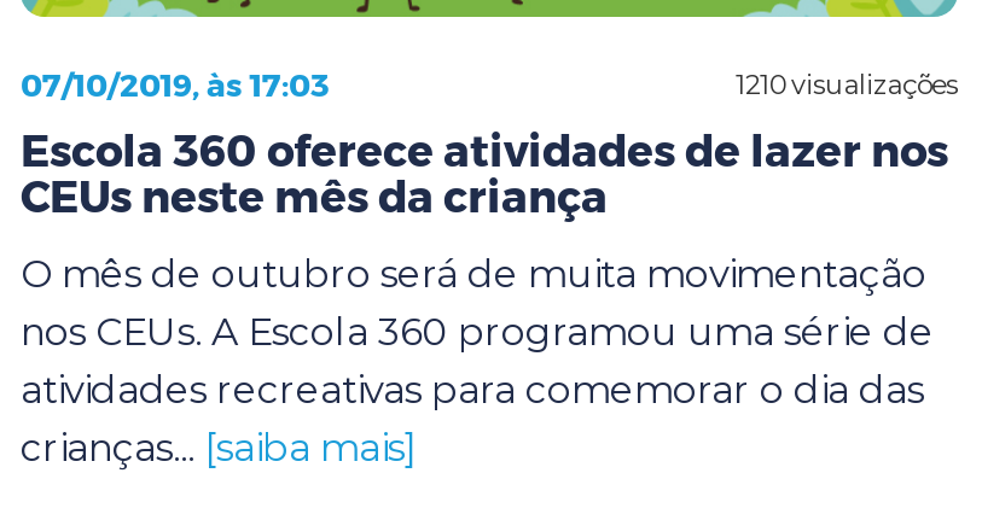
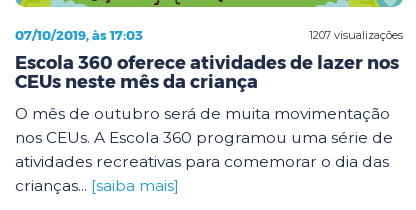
- 1210 visualizações
+ 1207 visualizações
